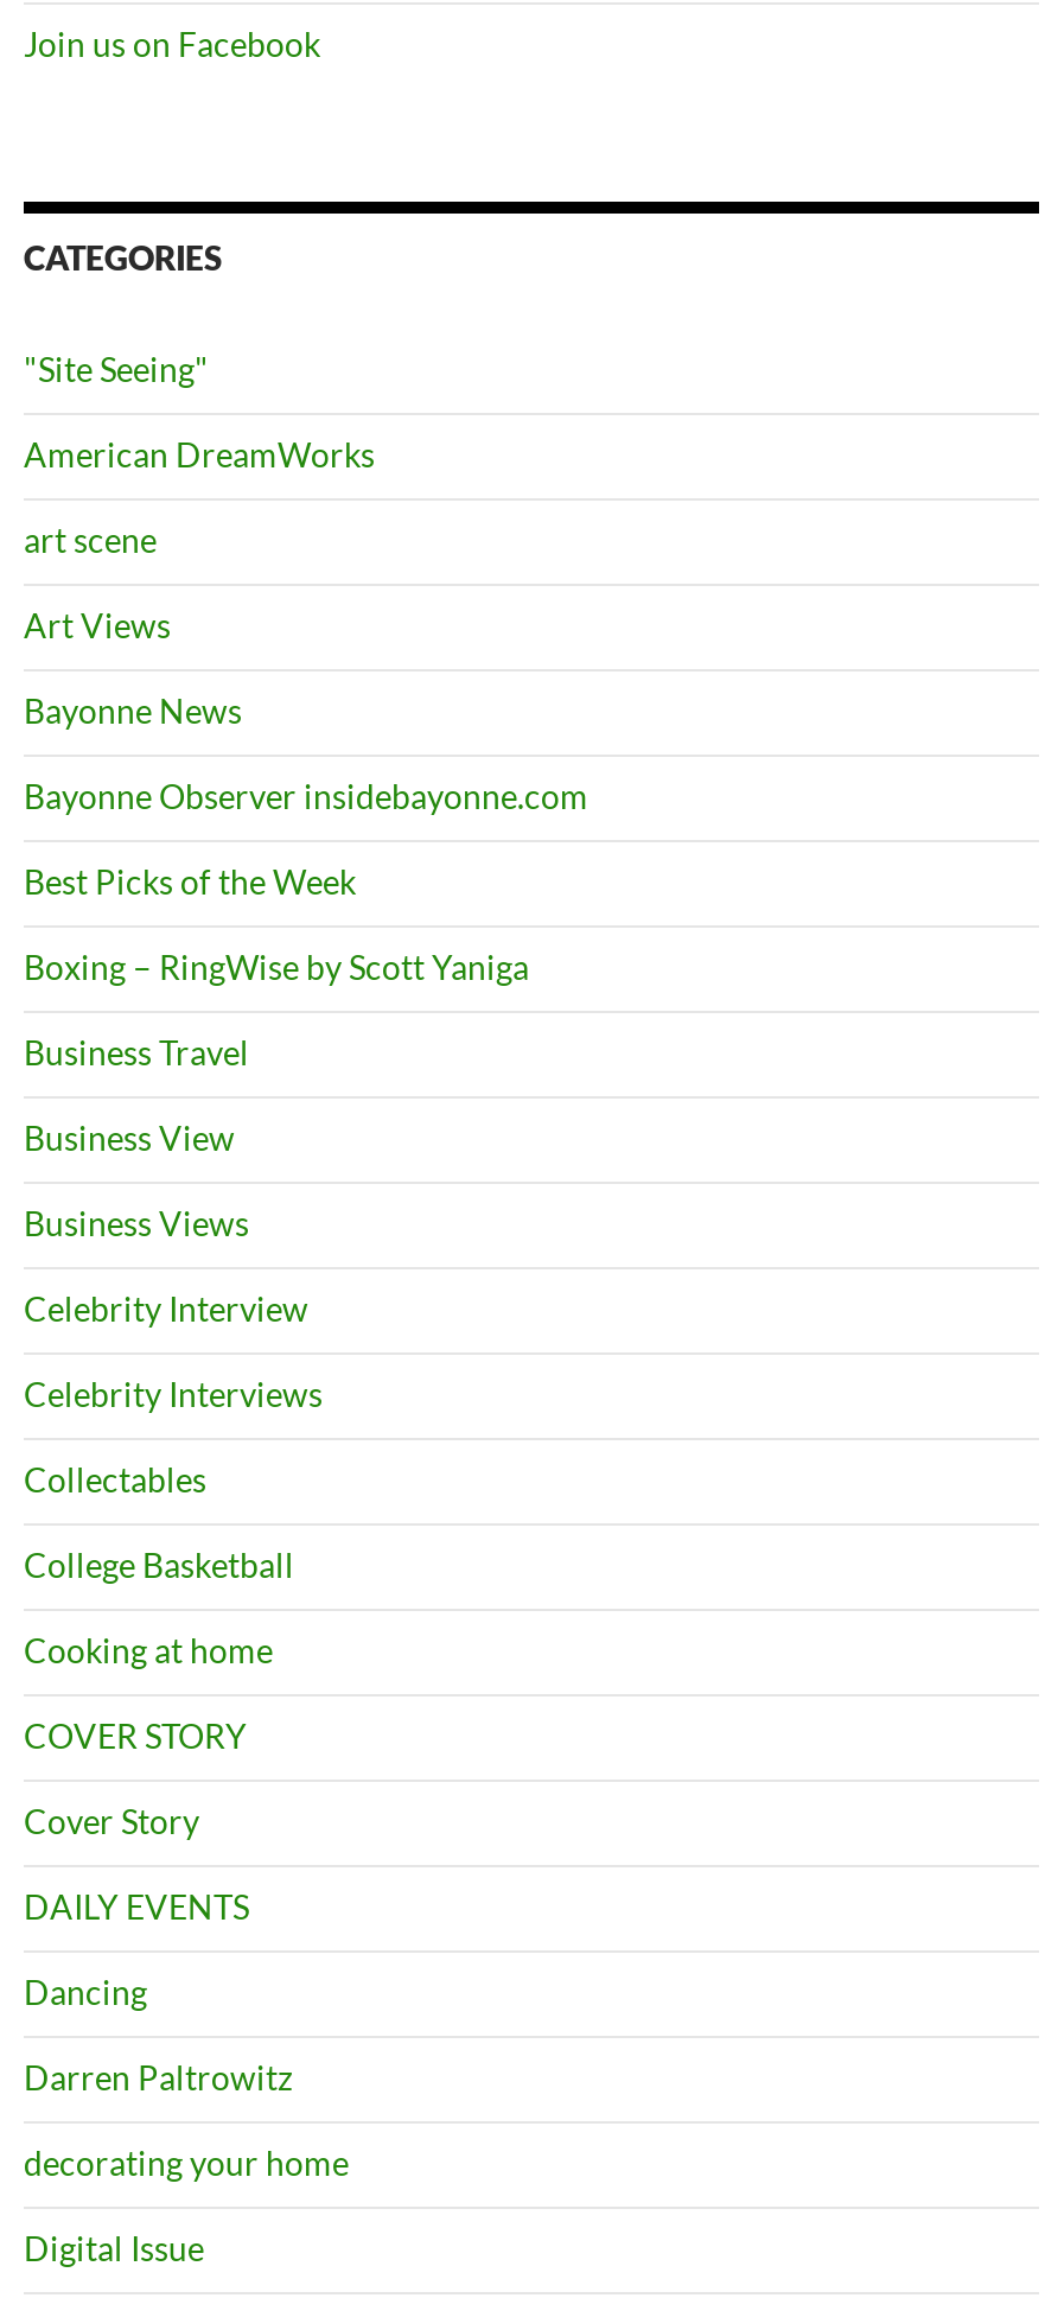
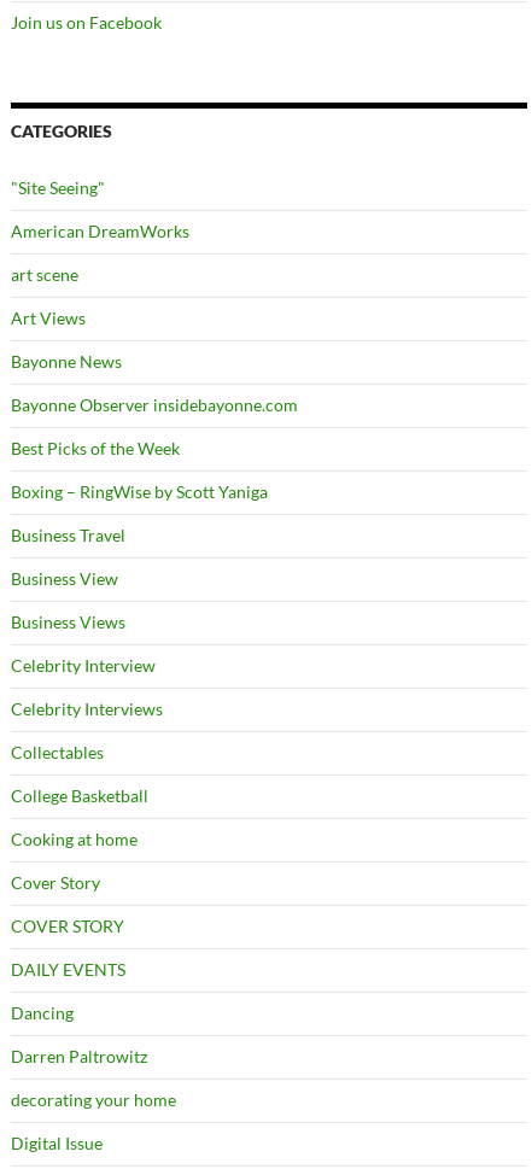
moved down: COVER STORY

moved up: Cover Story
